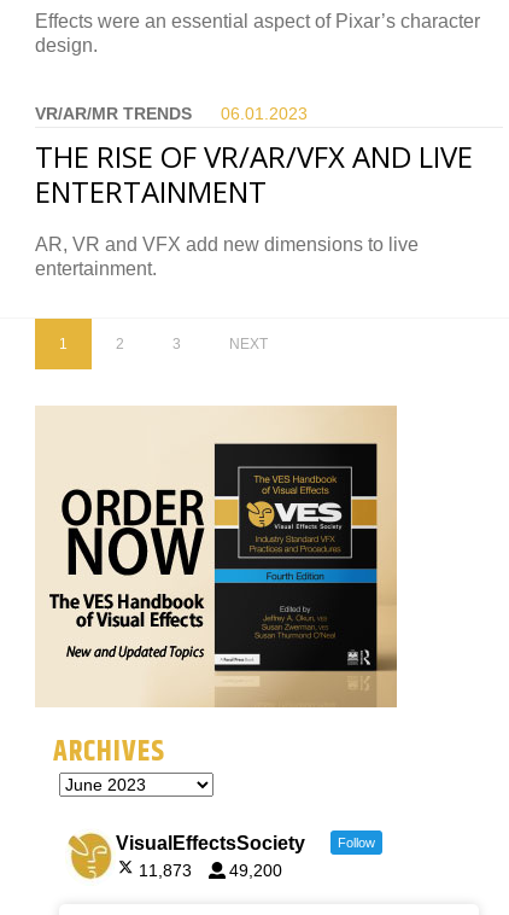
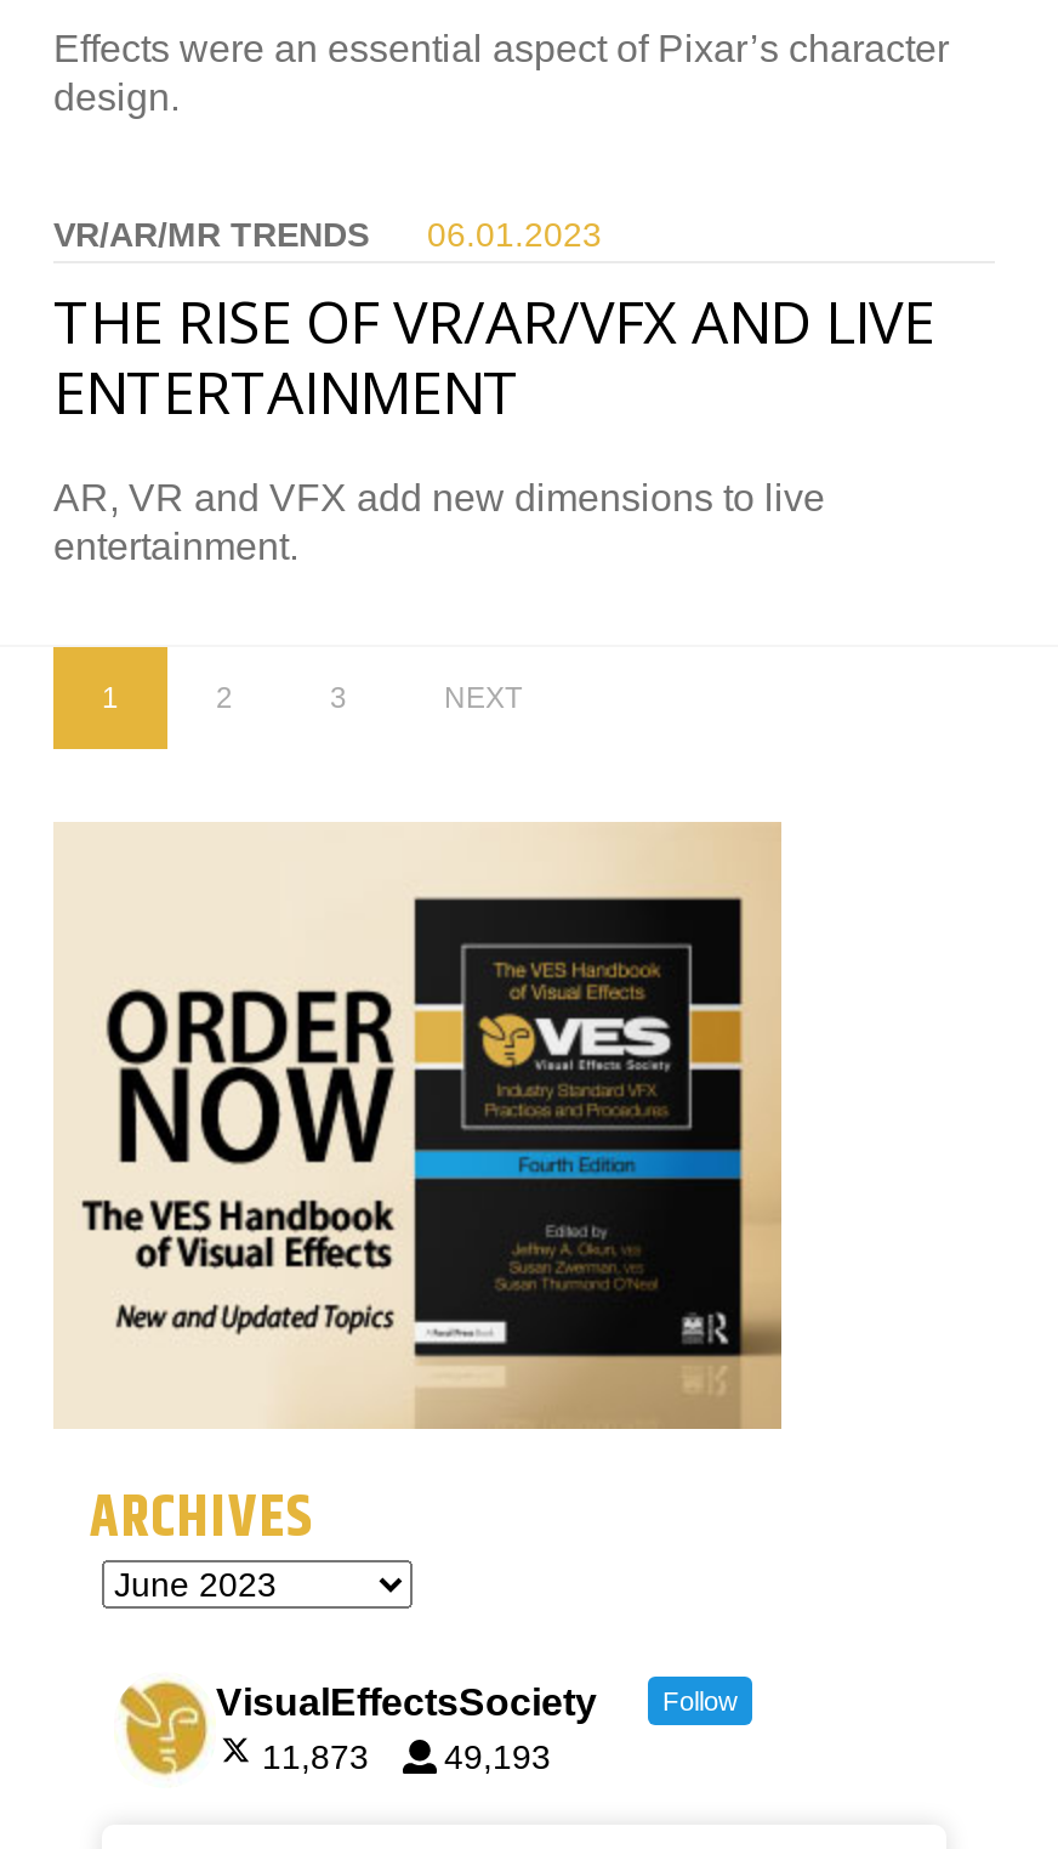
- 11,873 49,200
+ 11,873 49,193
